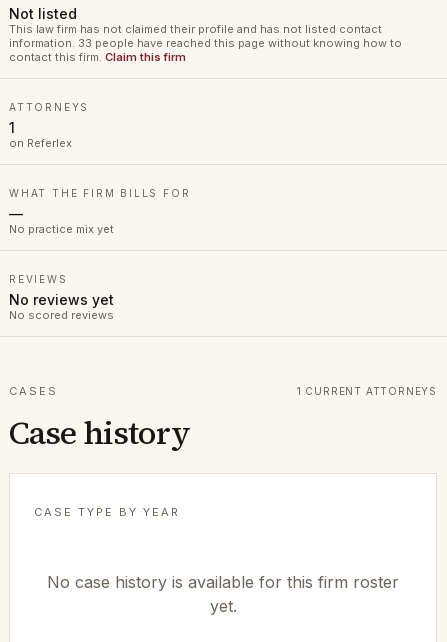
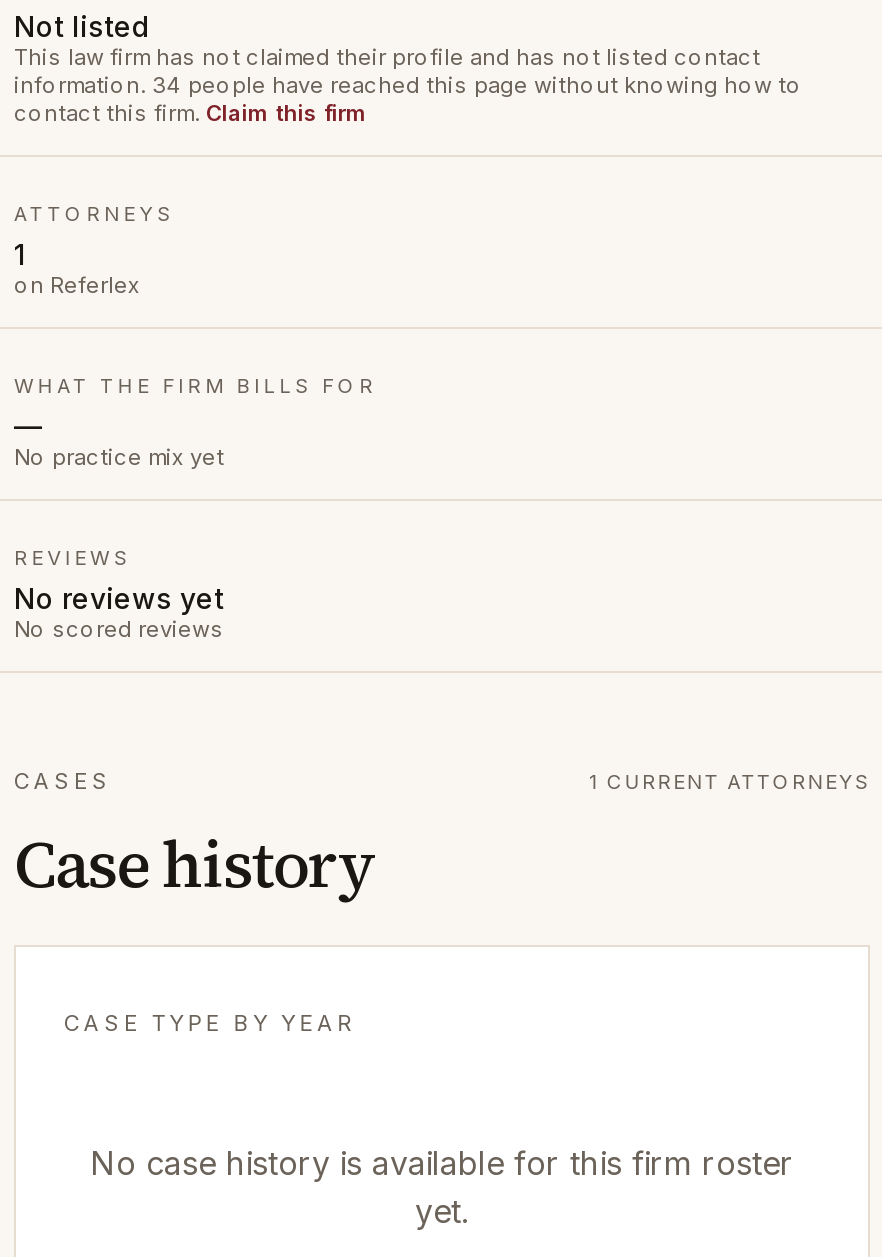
- information. 33 people have reached this page without knowing how to
+ information. 34 people have reached this page without knowing how to
